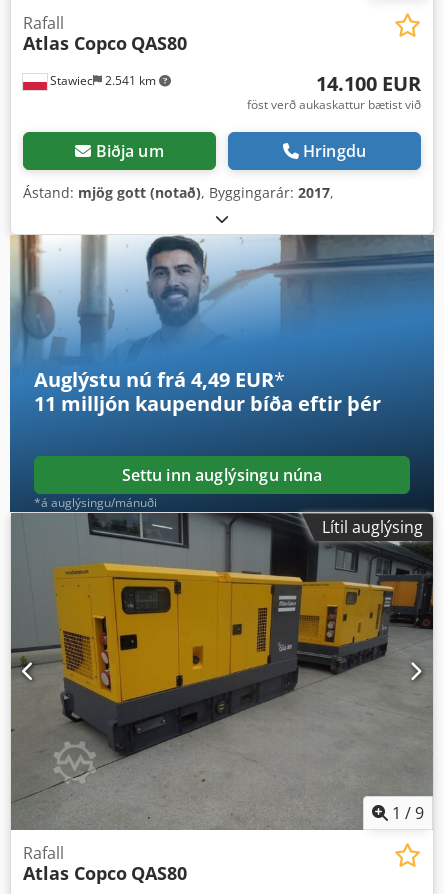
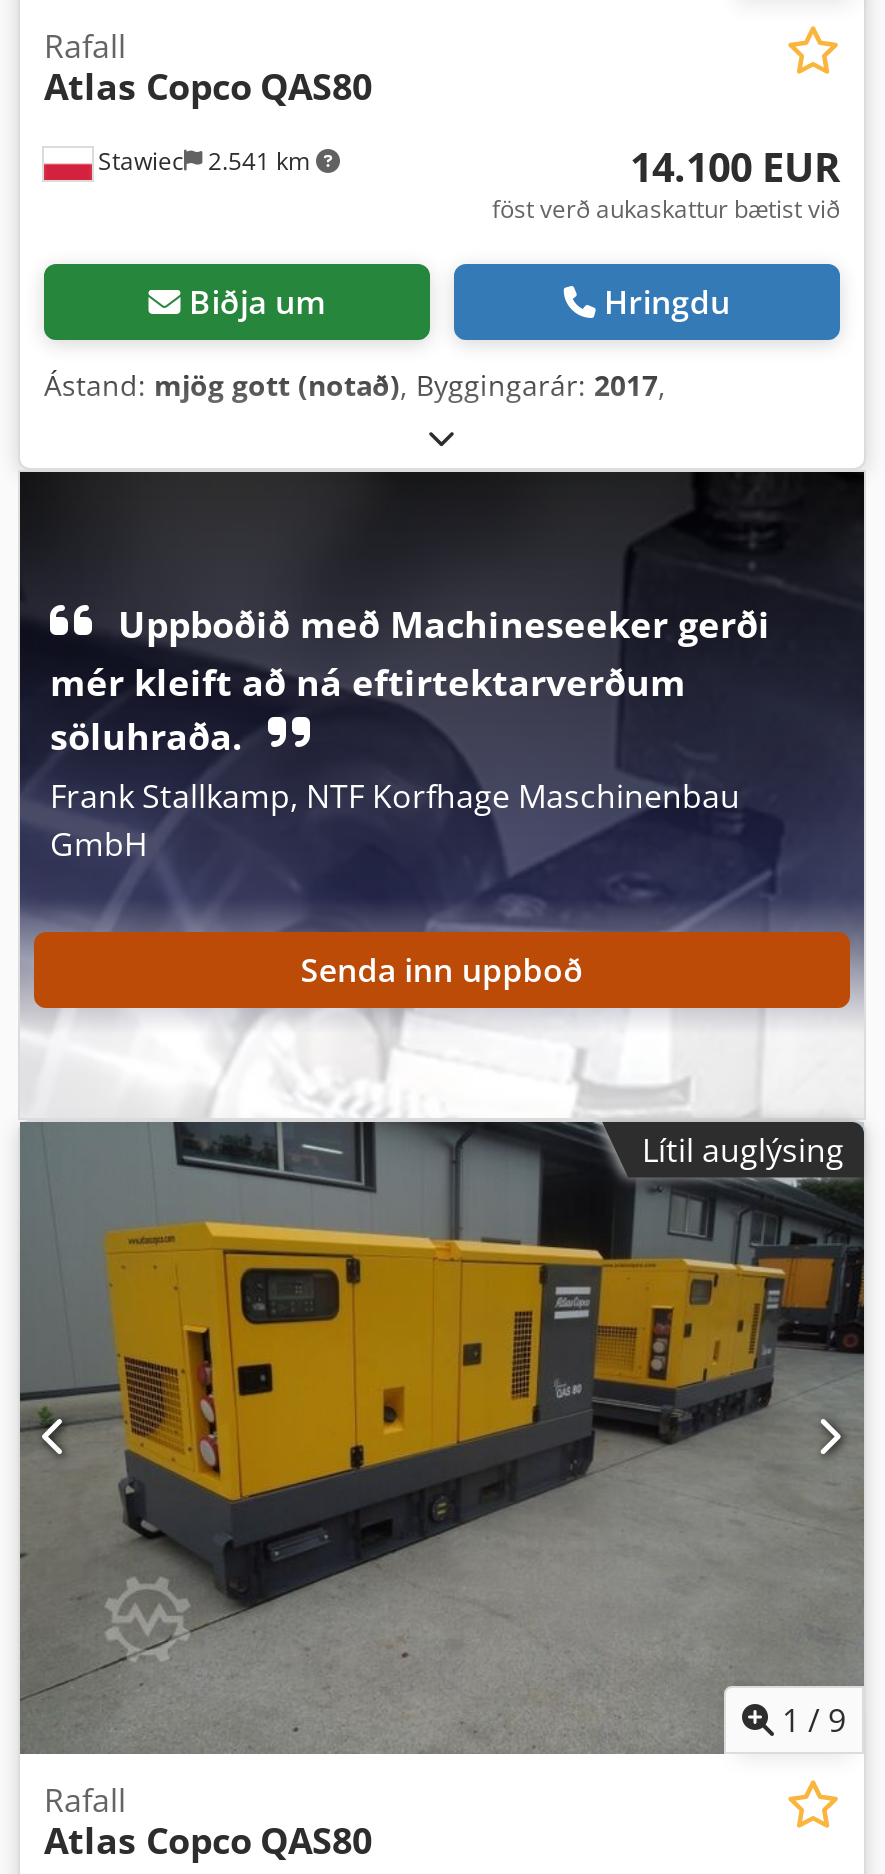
- [image]
- Auglýstu nú frá 4,49 EUR*
- 11 milljón kaupendur bíða eftir þér
+ [image]
+ Uppboðið með Machineseeker gerði
+ mér kleift að ná eftirtektarverðum
+ söluhraða.
+ Frank Stallkamp, NTF Korfhage Maschinenbau
+ GmbH

- Settu inn auglýsingu núna
- *á auglýsingu/mánuði
+ Senda inn uppboð
